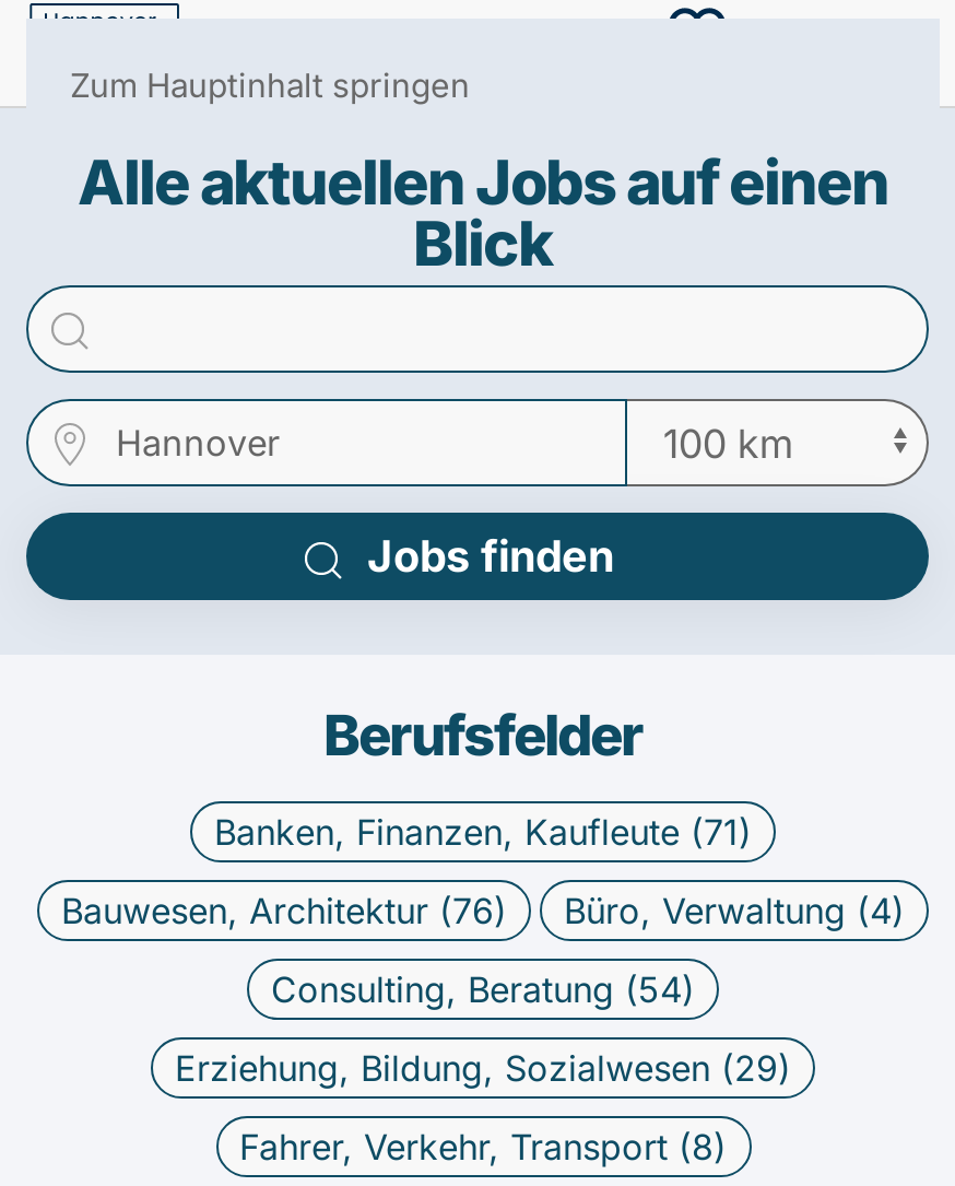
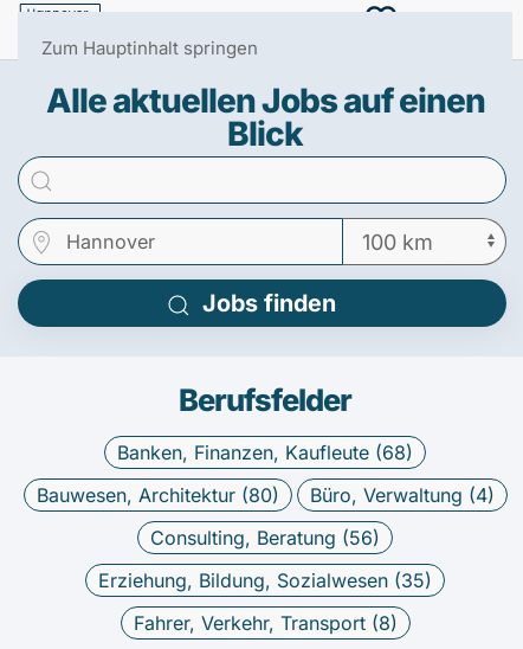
- Banken, Finanzen, Kaufleute (71)
+ Banken, Finanzen, Kaufleute (68)

- Bauwesen, Architektur (76)
+ Bauwesen, Architektur (80)

- Consulting, Beratung (54)
+ Consulting, Beratung (56)

- Erziehung, Bildung, Sozialwesen (29)
+ Erziehung, Bildung, Sozialwesen (35)
